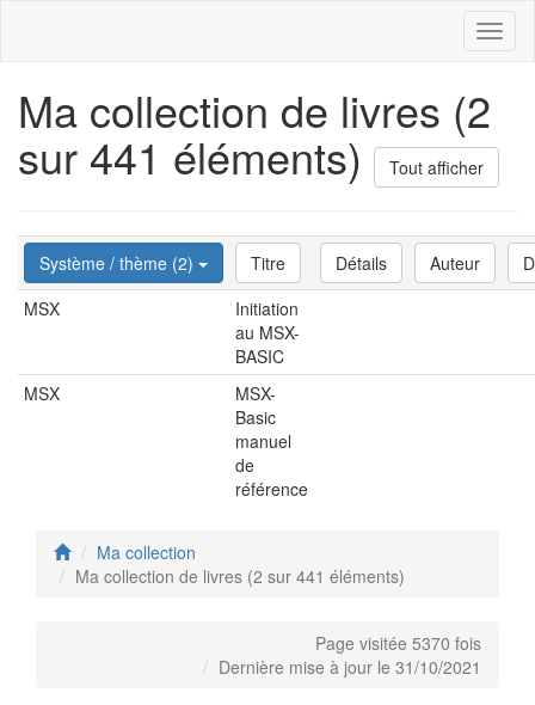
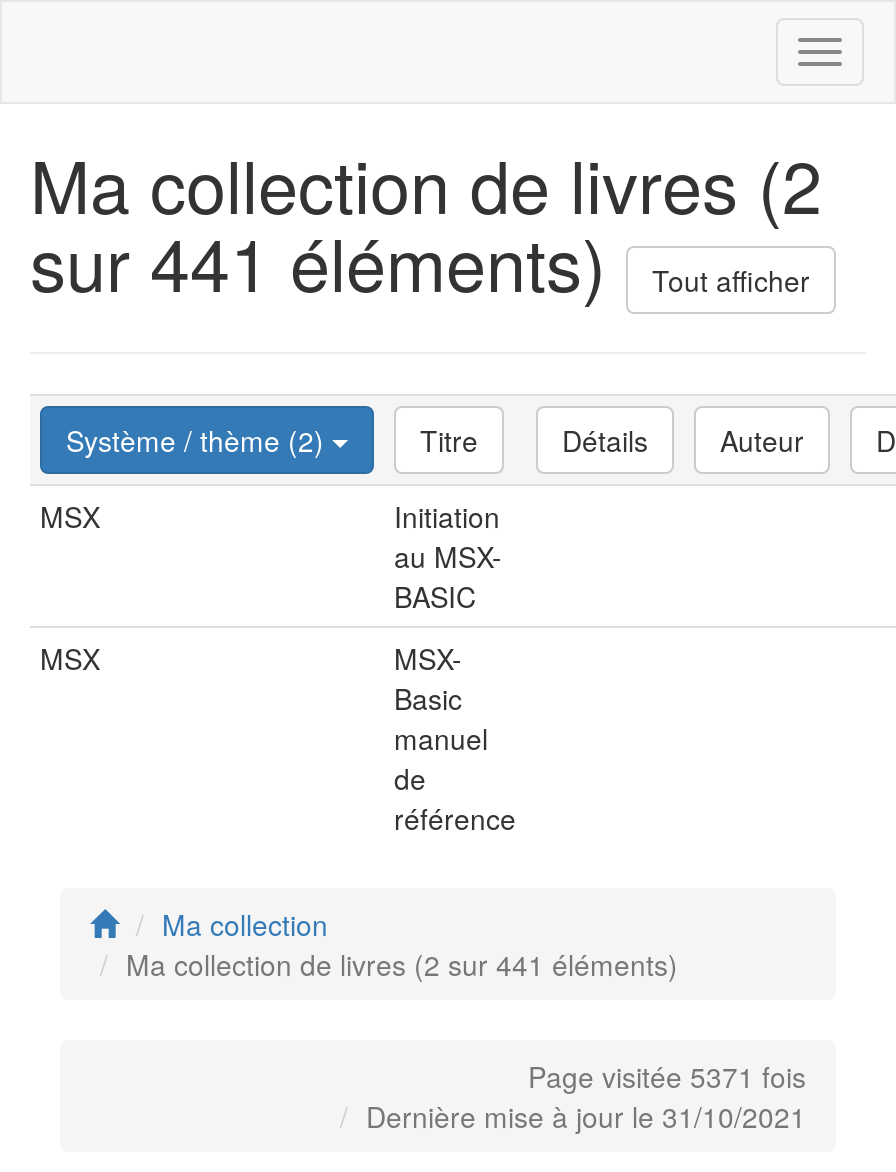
- Page visitée 5370 fois
+ Page visitée 5371 fois
